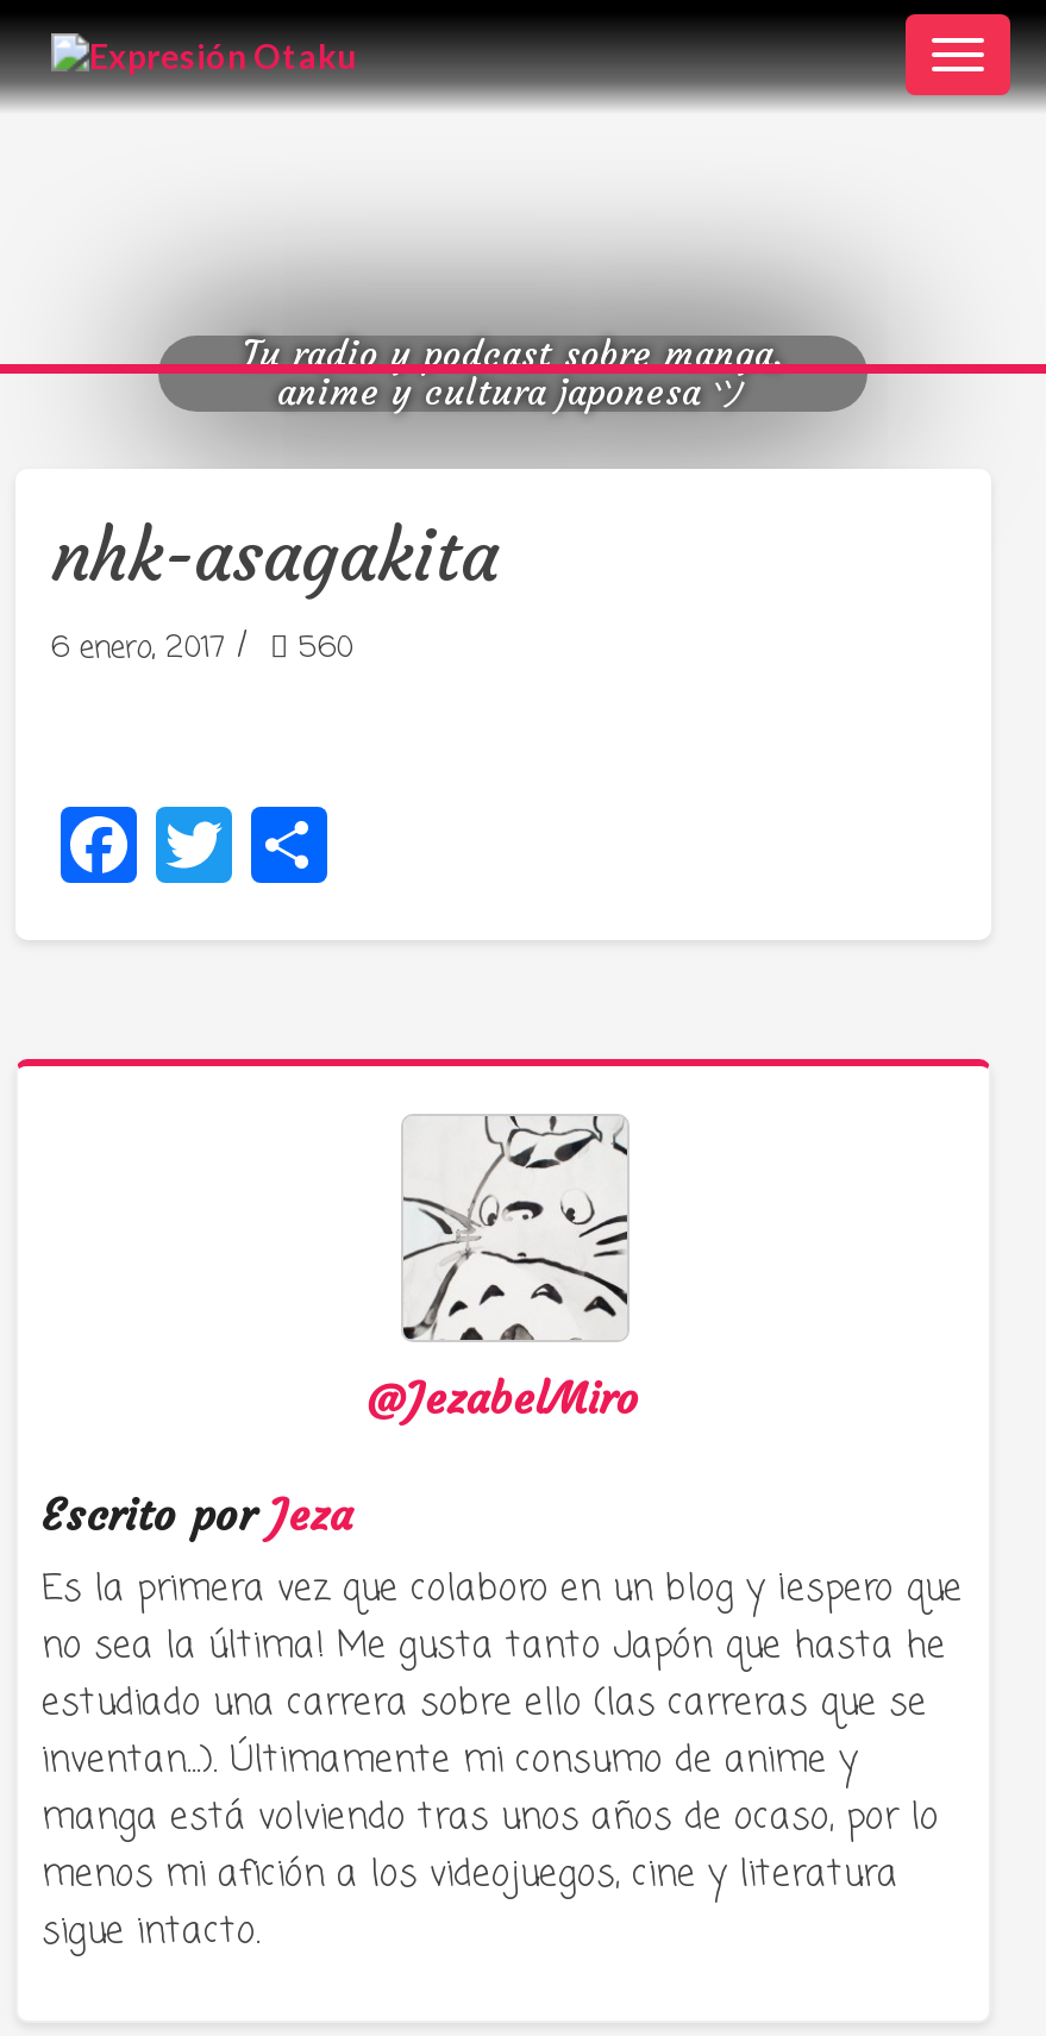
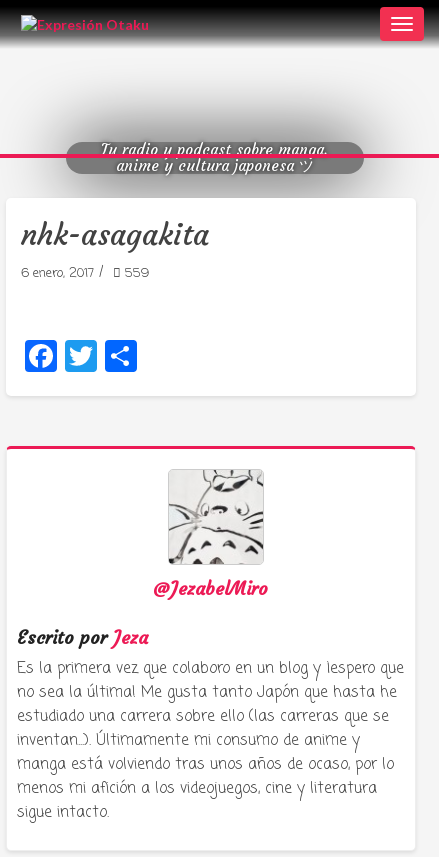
- 6 enero, 2017 / 560
+ 6 enero, 2017 / 559
